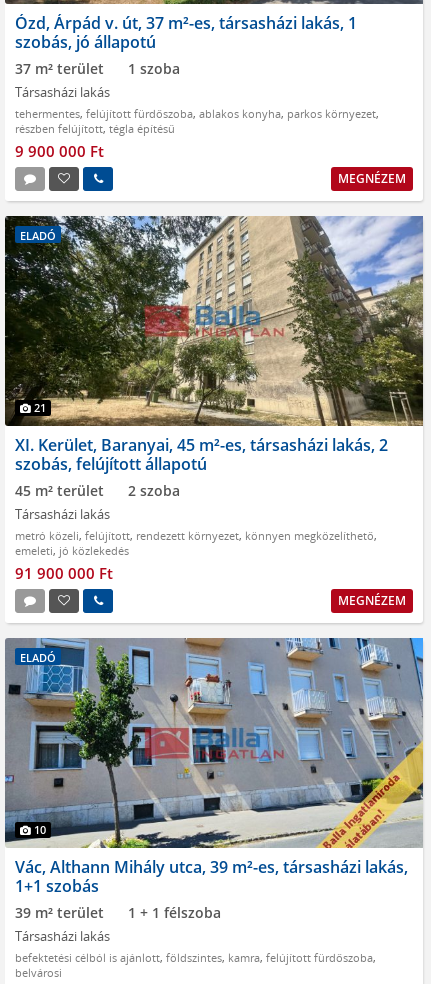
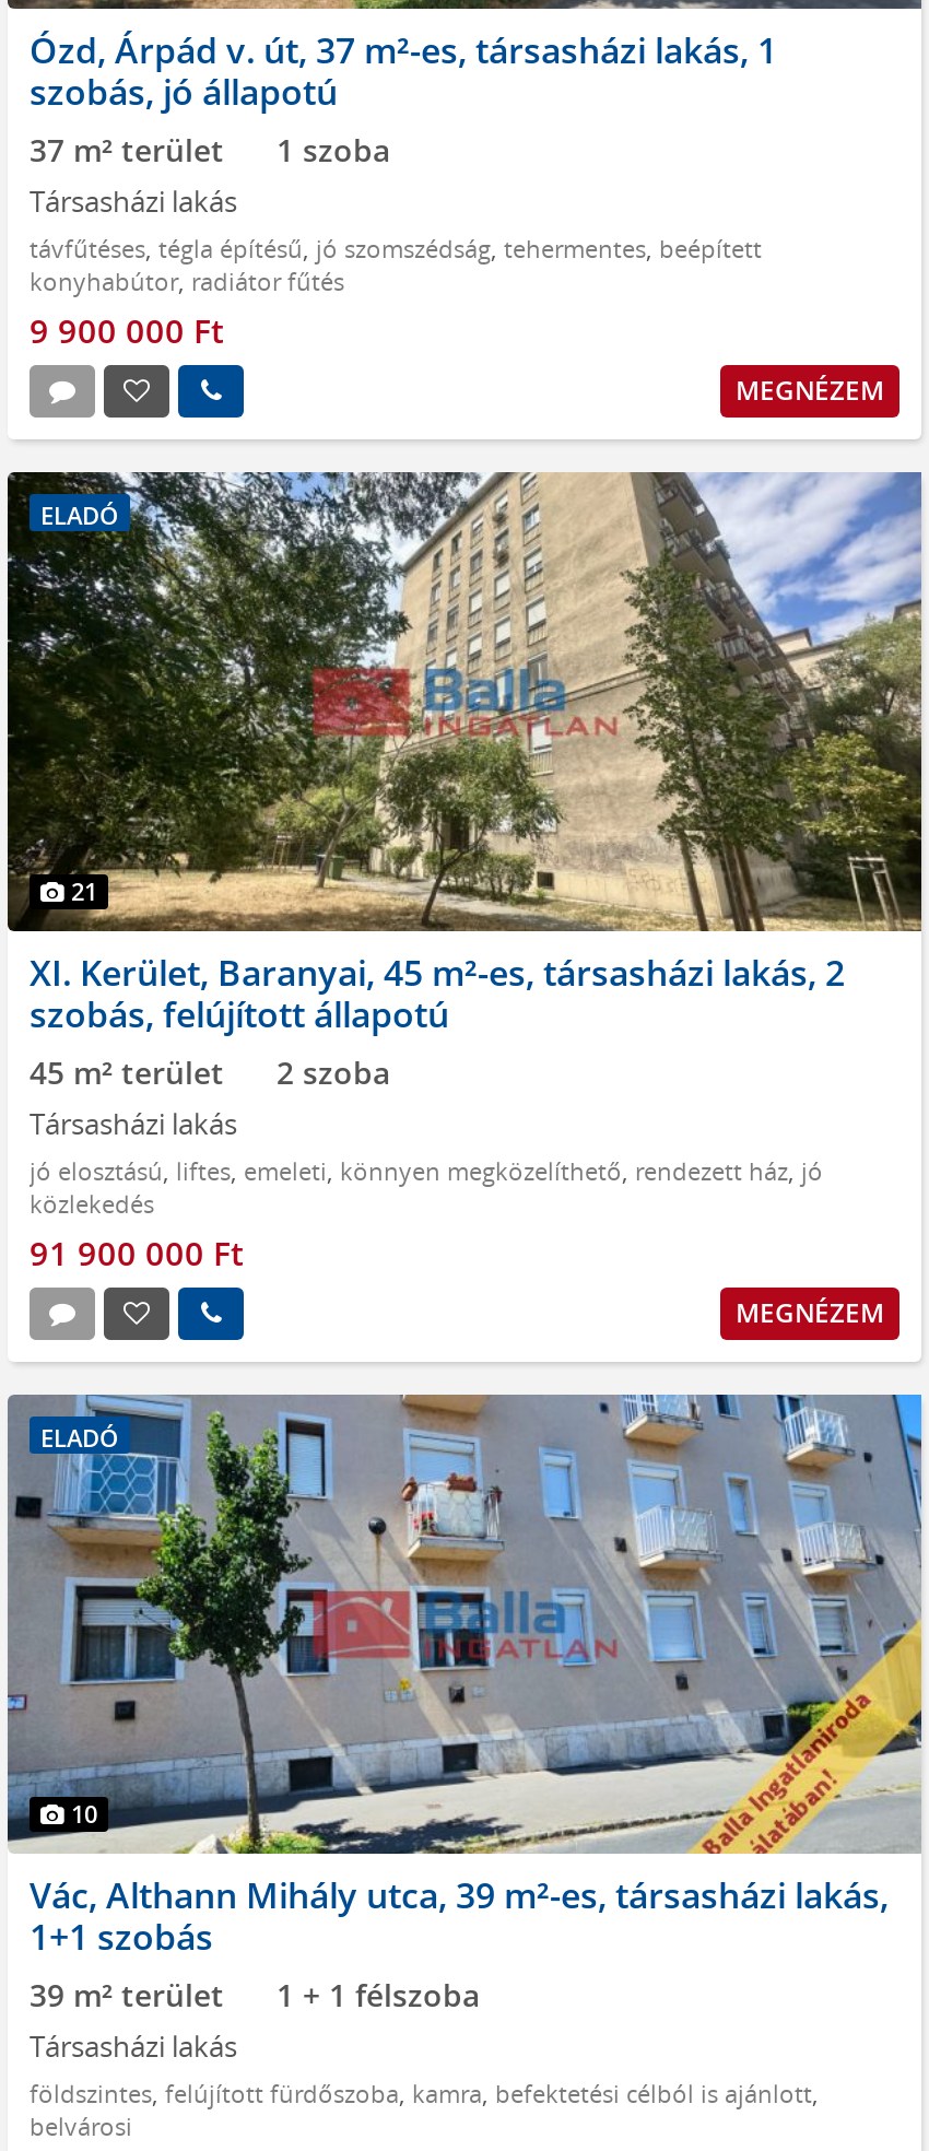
- tehermentes, felújított fürdőszoba, ablakos konyha, parkos környezet,
- részben felújított,tégla építésű
+ távfűtéses, tégla építésű, jó szomszédság, tehermentes, beépített
+ konyhabútor,radiátor fűtés

- metró közeli, felújított, rendezett környezet, könnyen megközelíthető,
- emeleti, jó közlekedés
+ jó elosztású, liftes, emeleti, könnyen megközelíthető, rendezett ház, jó
+ közlekedés

- befektetési célból is ajánlott, földszintes, kamra, felújított fürdőszoba,
+ földszintes, felújított fürdőszoba, kamra, befektetési célból is ajánlott,
